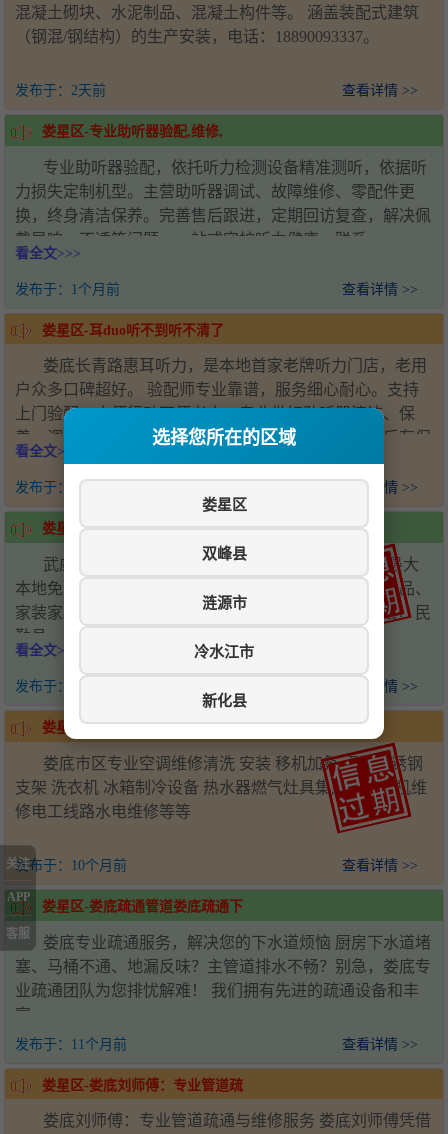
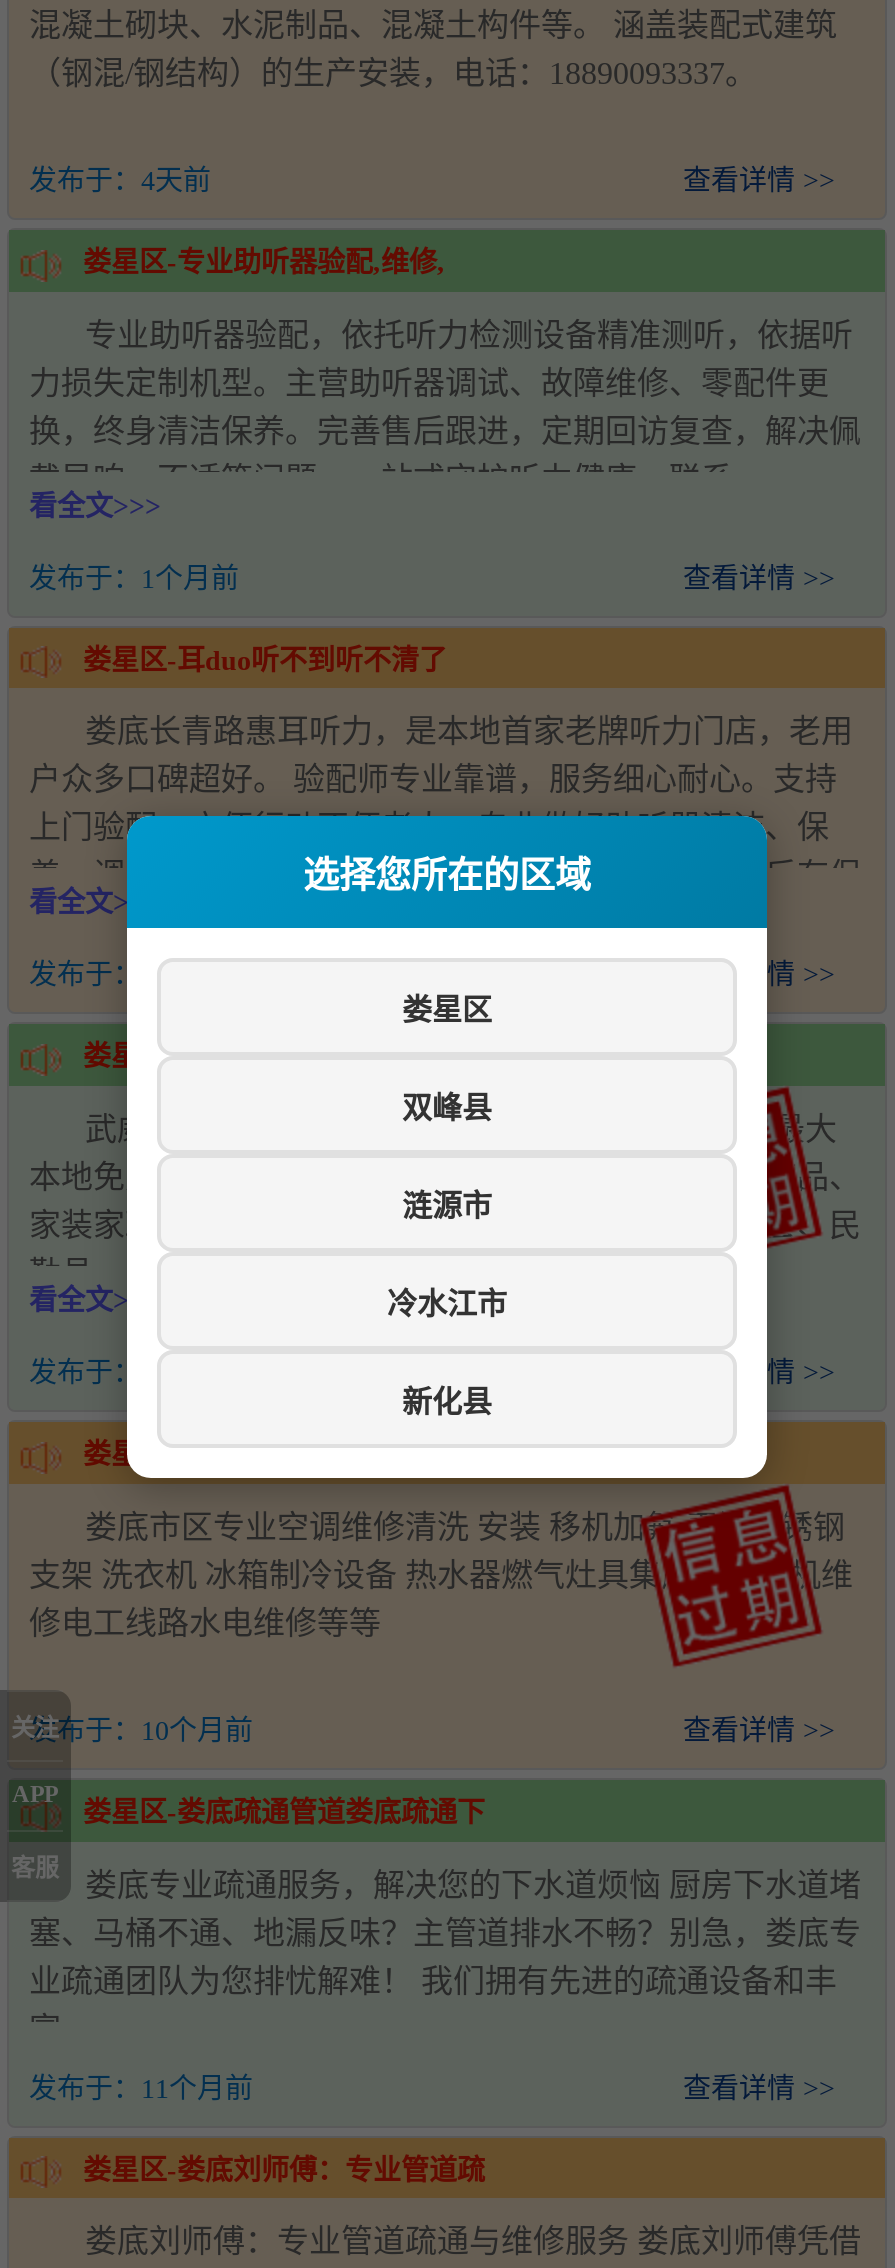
- 发布于：2天前
+ 发布于：4天前
